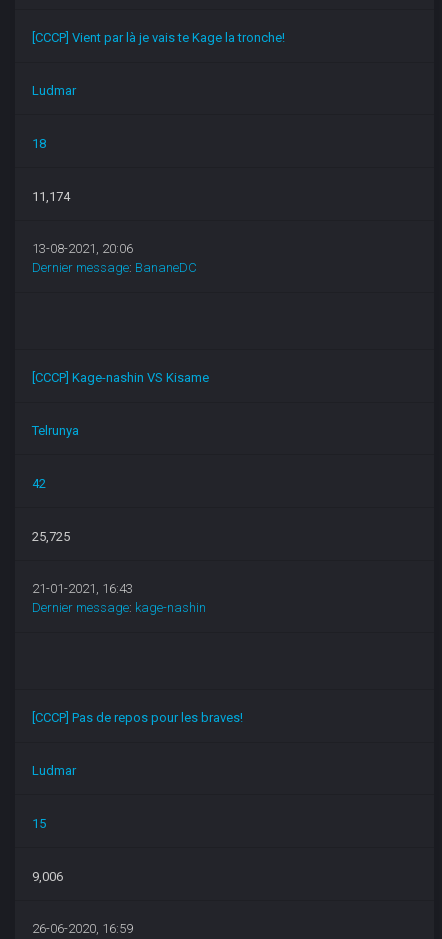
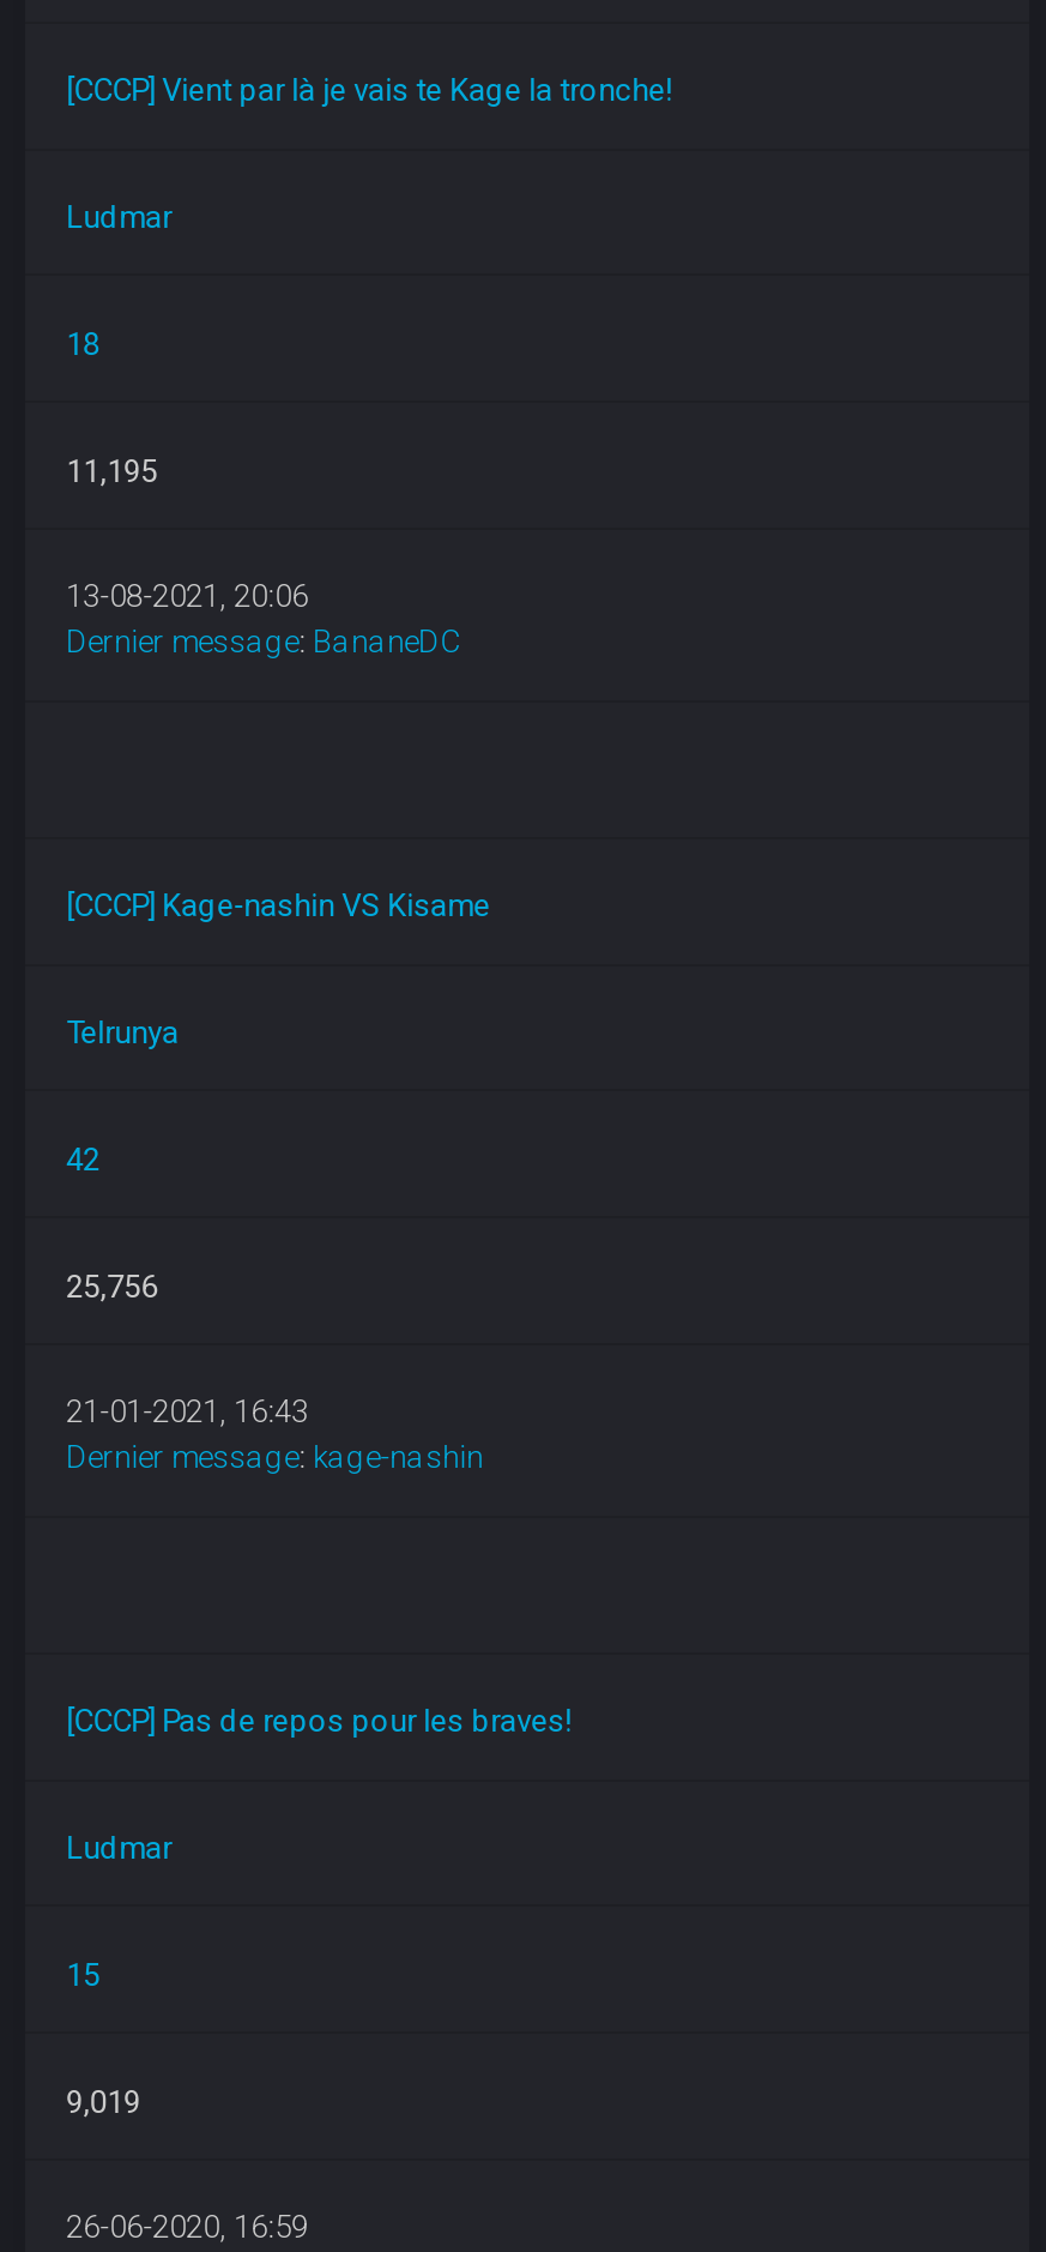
- 11,174
+ 11,195

- 25,725
+ 25,756

- 9,006
+ 9,019
